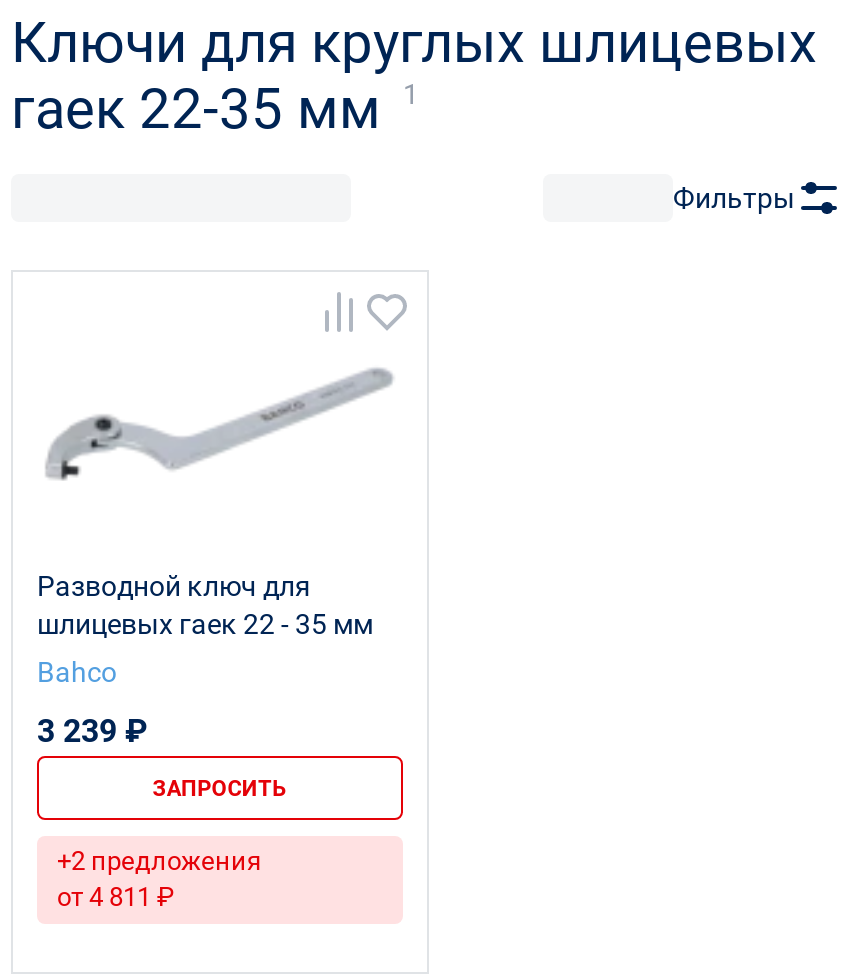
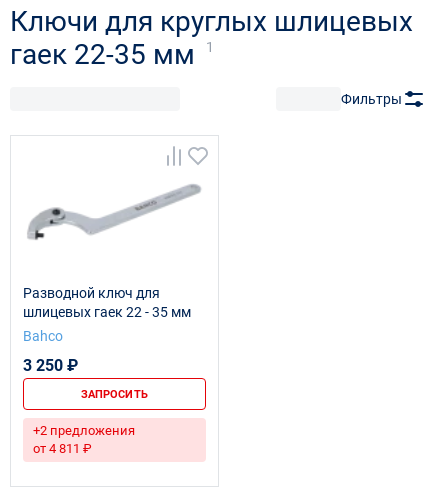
- 3 239 ₽
+ 3 250 ₽
